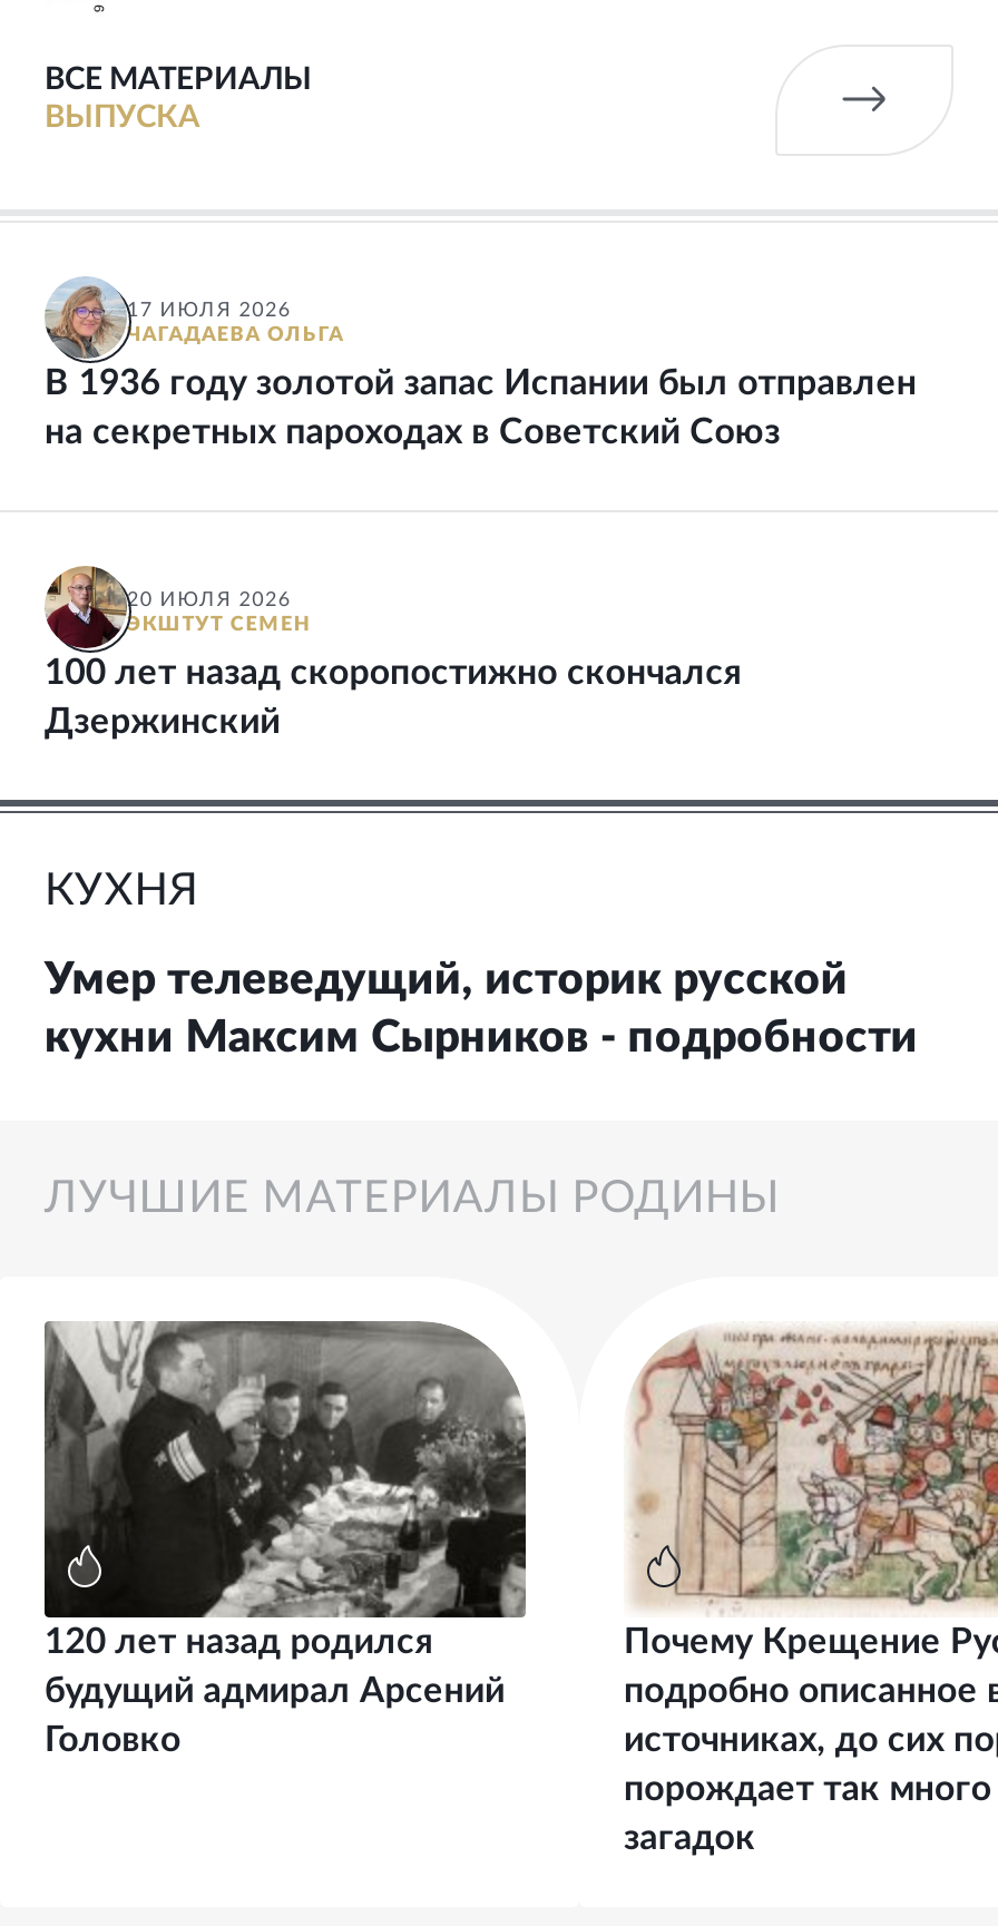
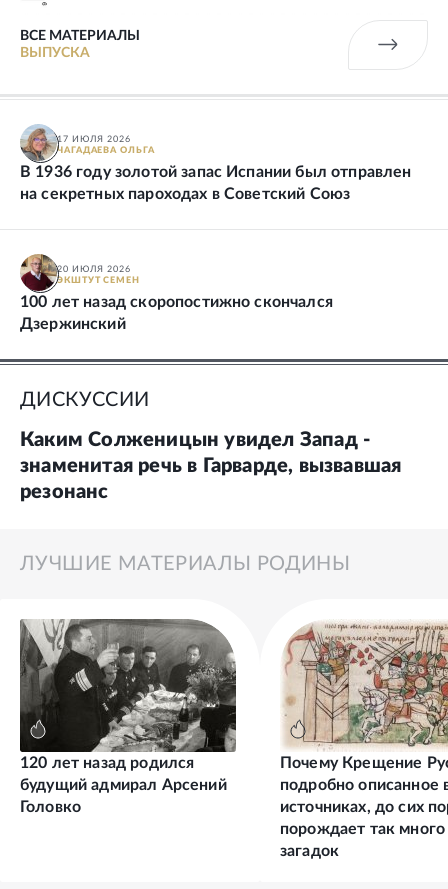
- КУХНЯ
+ ДИСКУССИИ

- Умер телеведущий, историк русской
- кухни Максим Сырников - подробности
+ Каким Солженицын увидел Запад -
+ знаменитая речь в Гарварде, вызвавшая
+ резонанс
